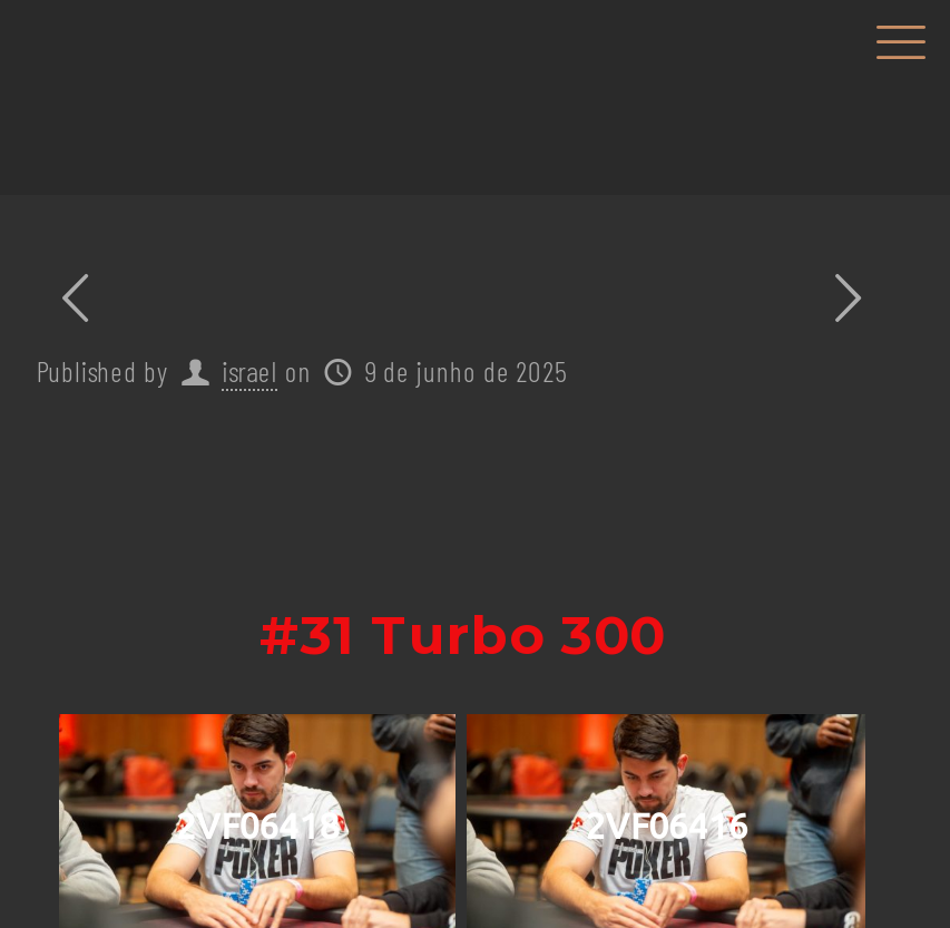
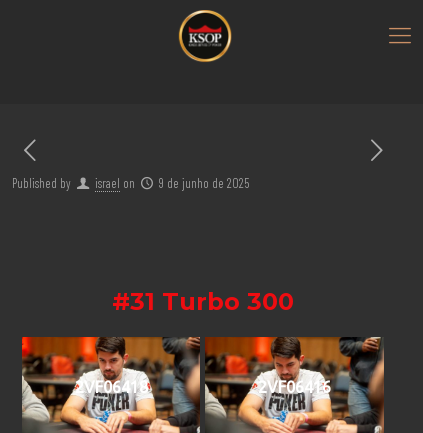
+ [image]
